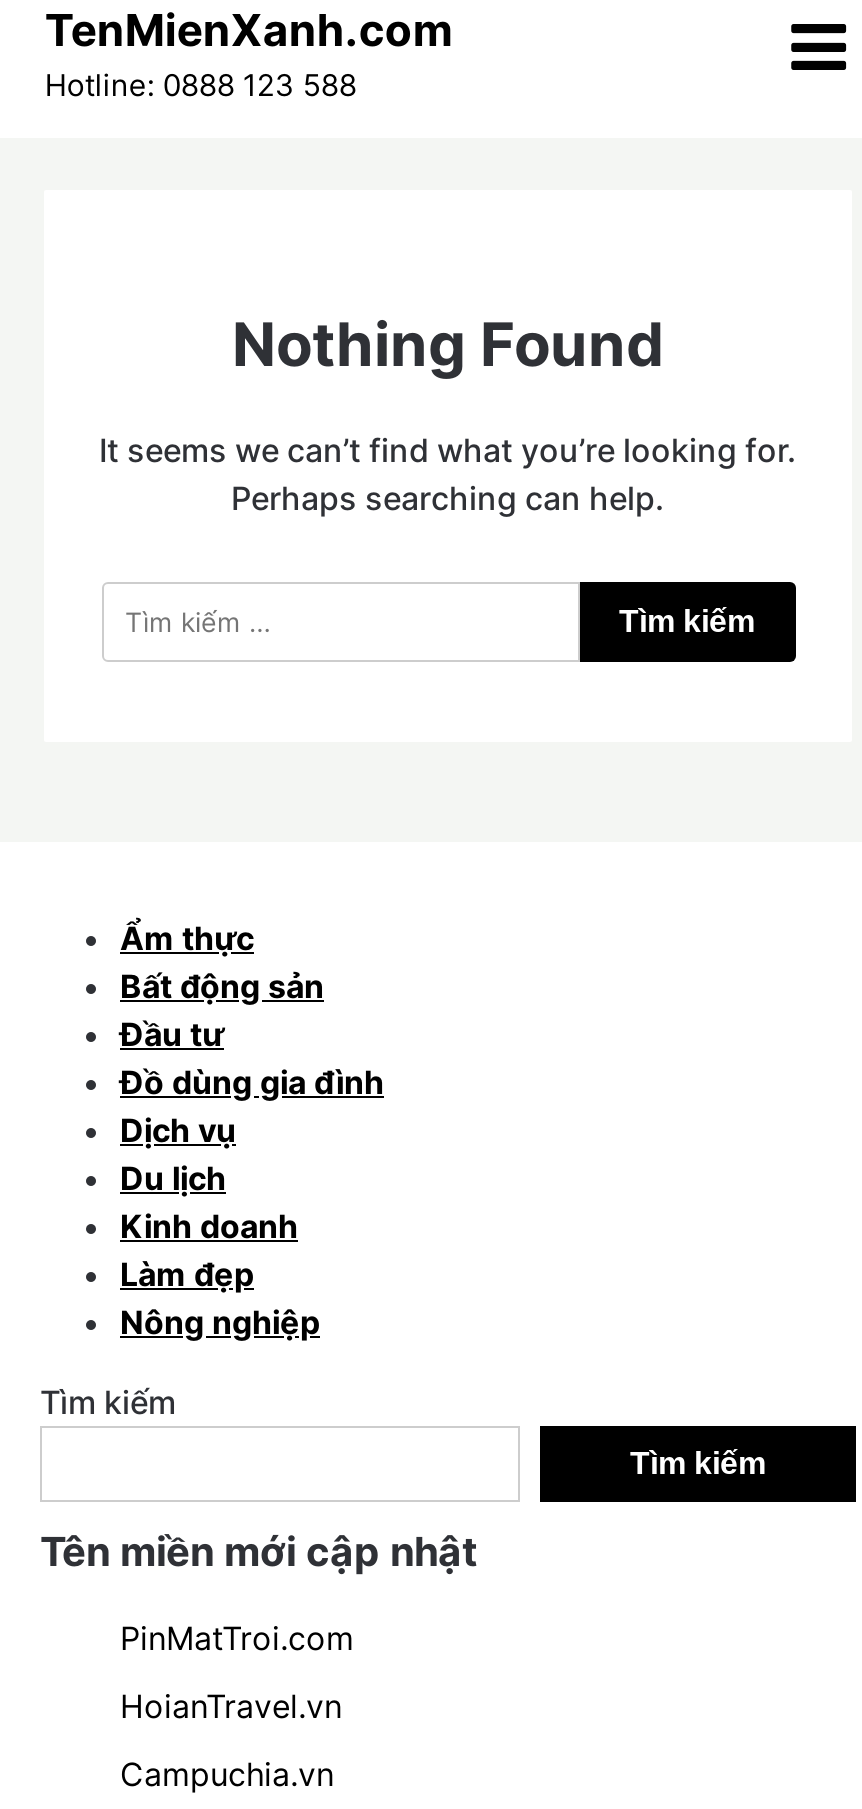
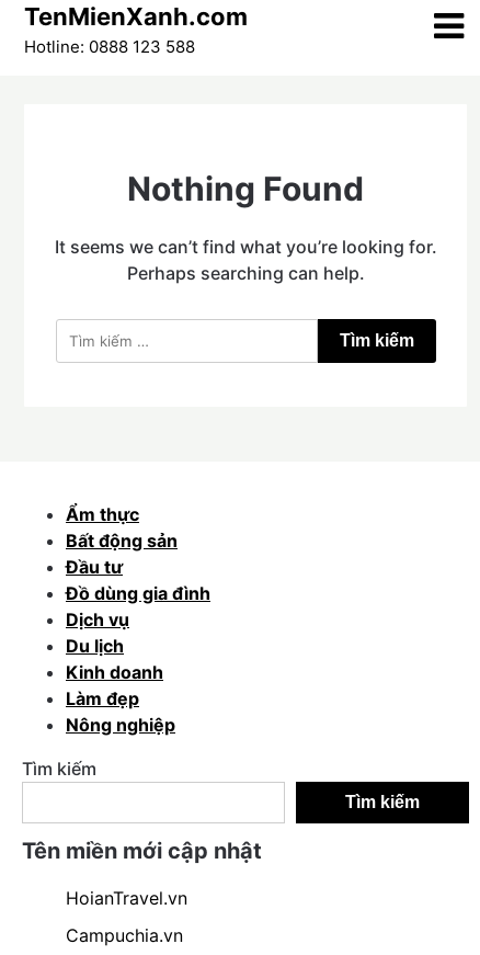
- PinMatTroi.com
